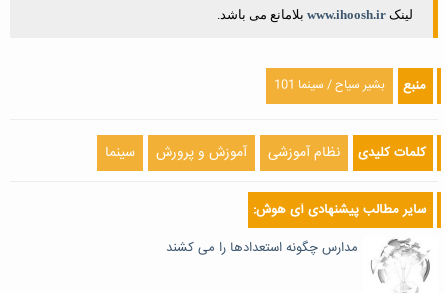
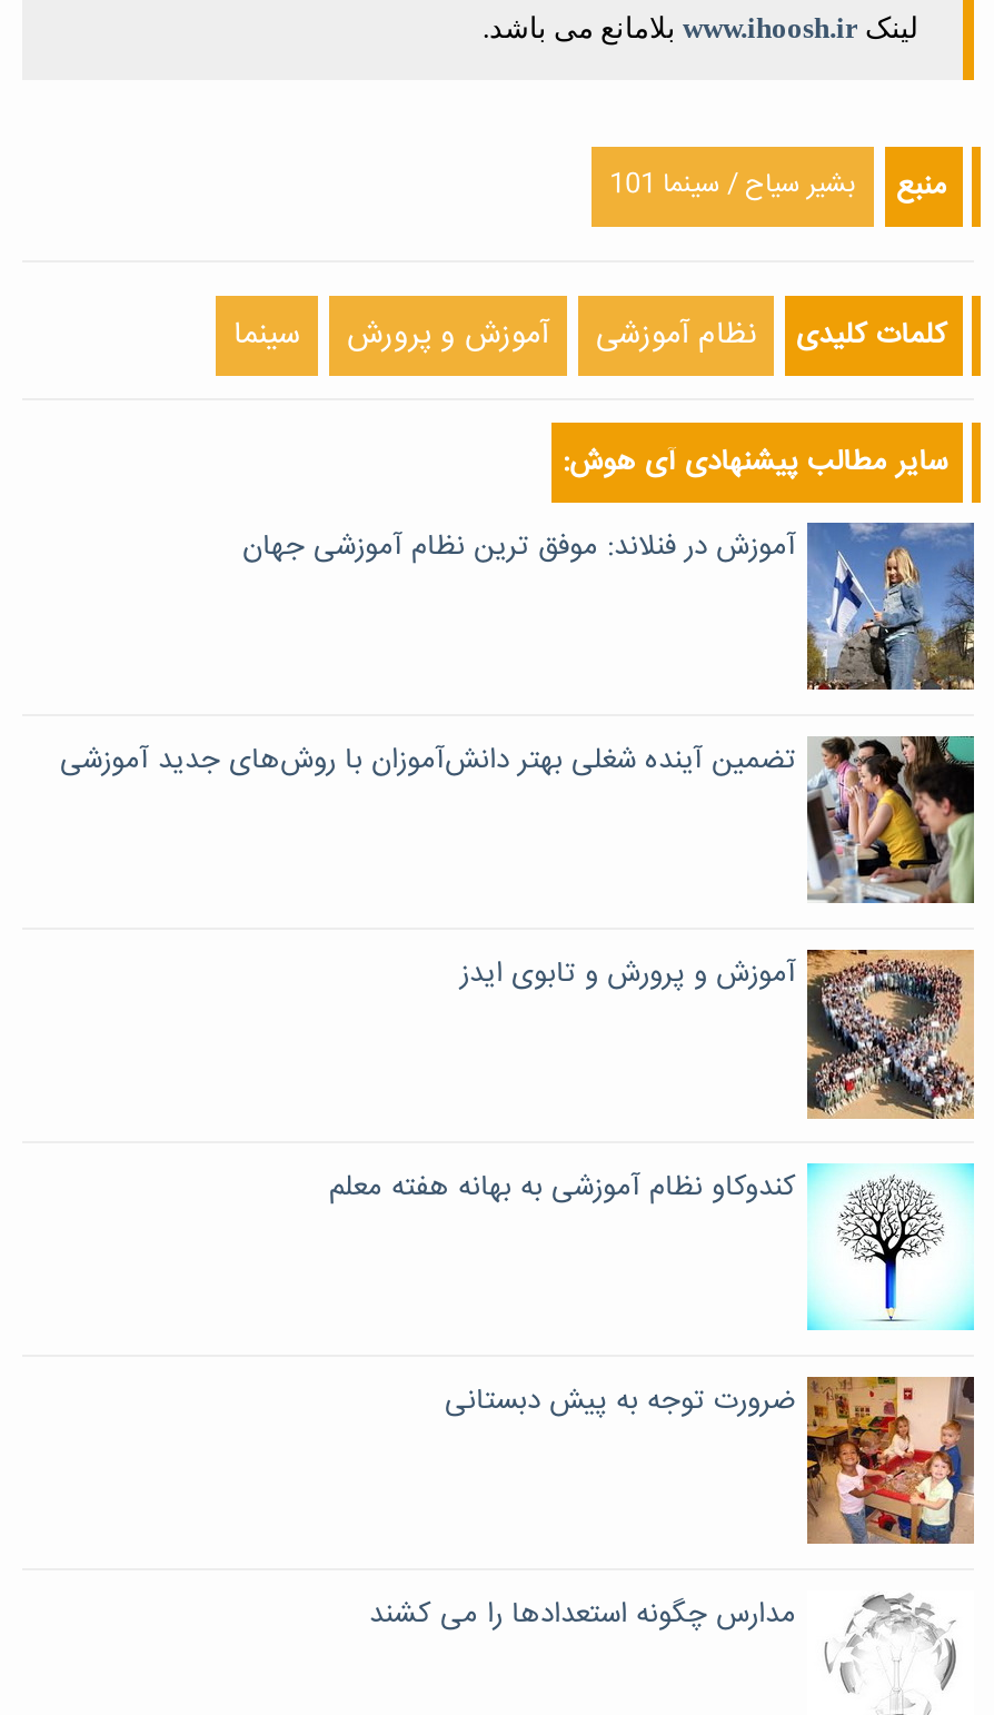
+ [image]
+ تضمین آینده شغلی بهتر دانش‌آموزان با روش‌های جدید آموزشی

+ [image]
+ آموزش در فنلاند: موفق ترین نظام آموزشی جهان

+ [image]
+ كندوكاو نظام آموزشی به بهانه هفته معلم

+ [image]
+ ضرورت توجه به پیش دبستانی

+ [image]
+ آموزش و پرورش و تابوی ایدز
